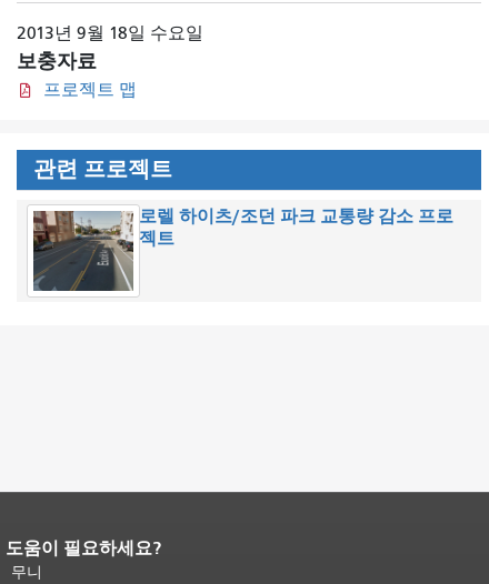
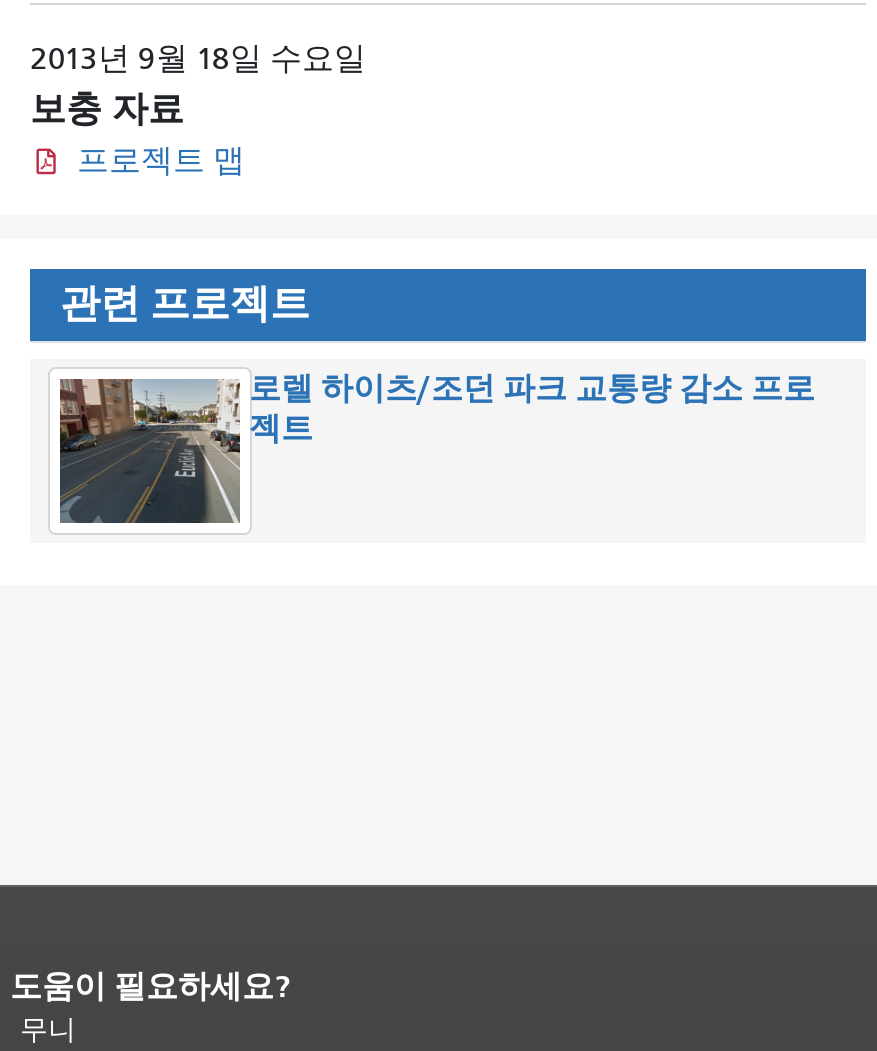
- 보충자료
+ 보충 자료
